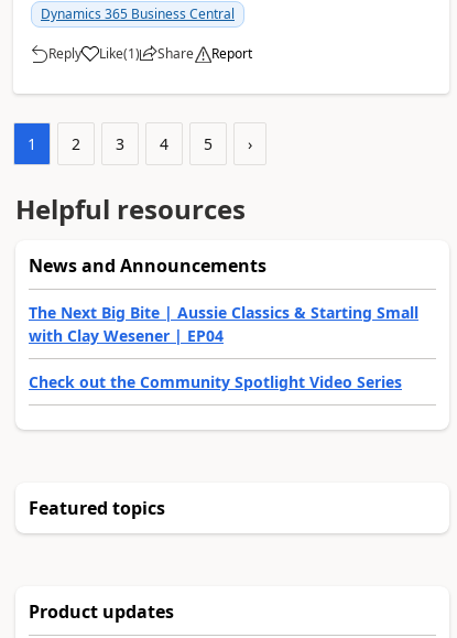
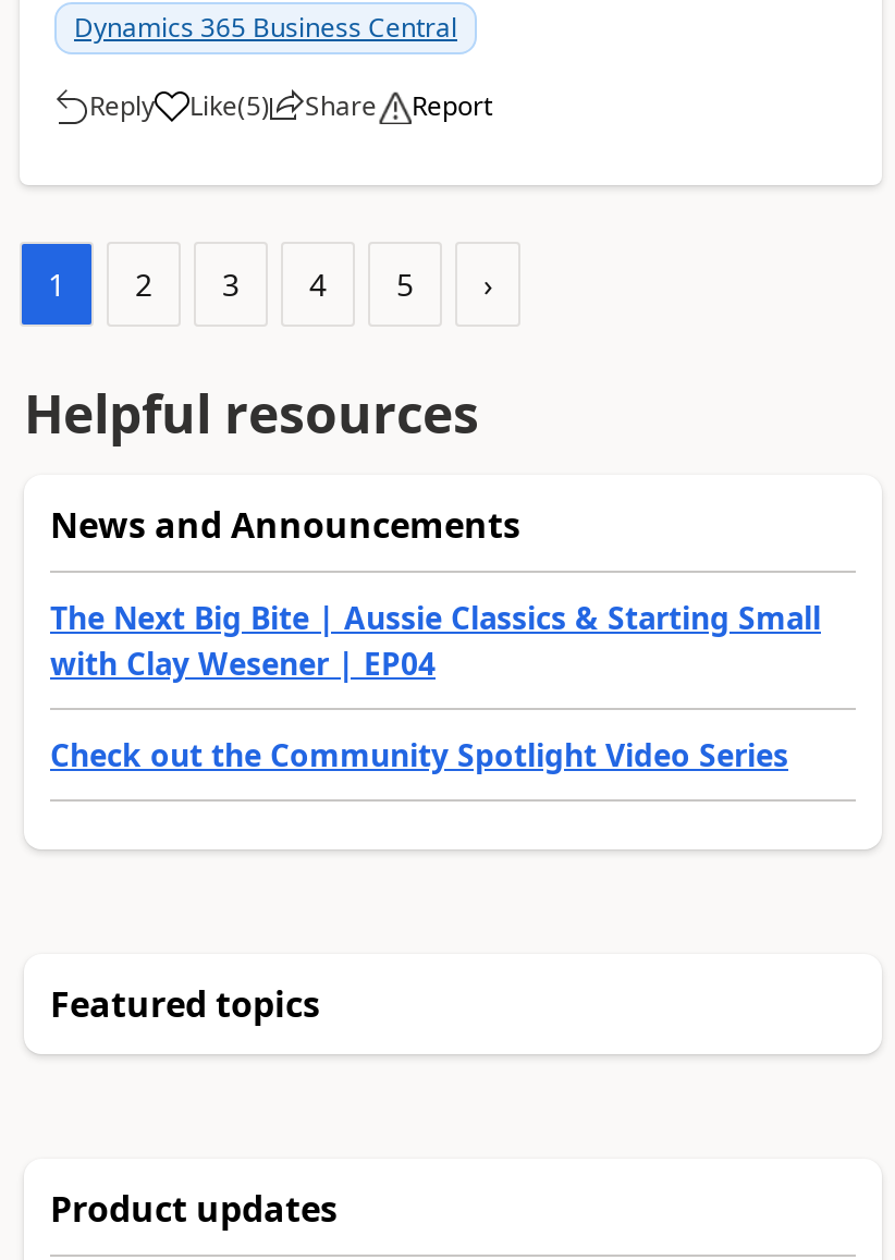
- (1)
+ (5)
